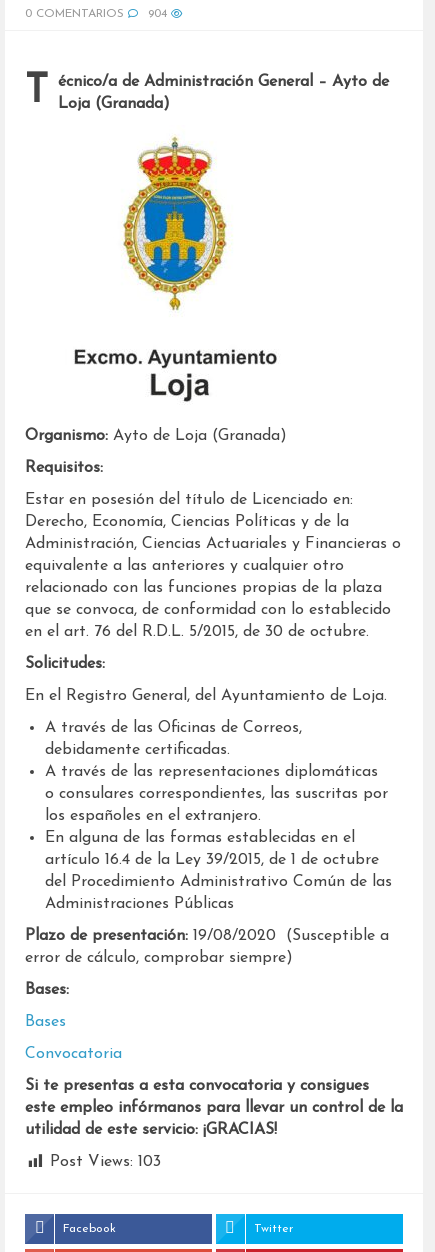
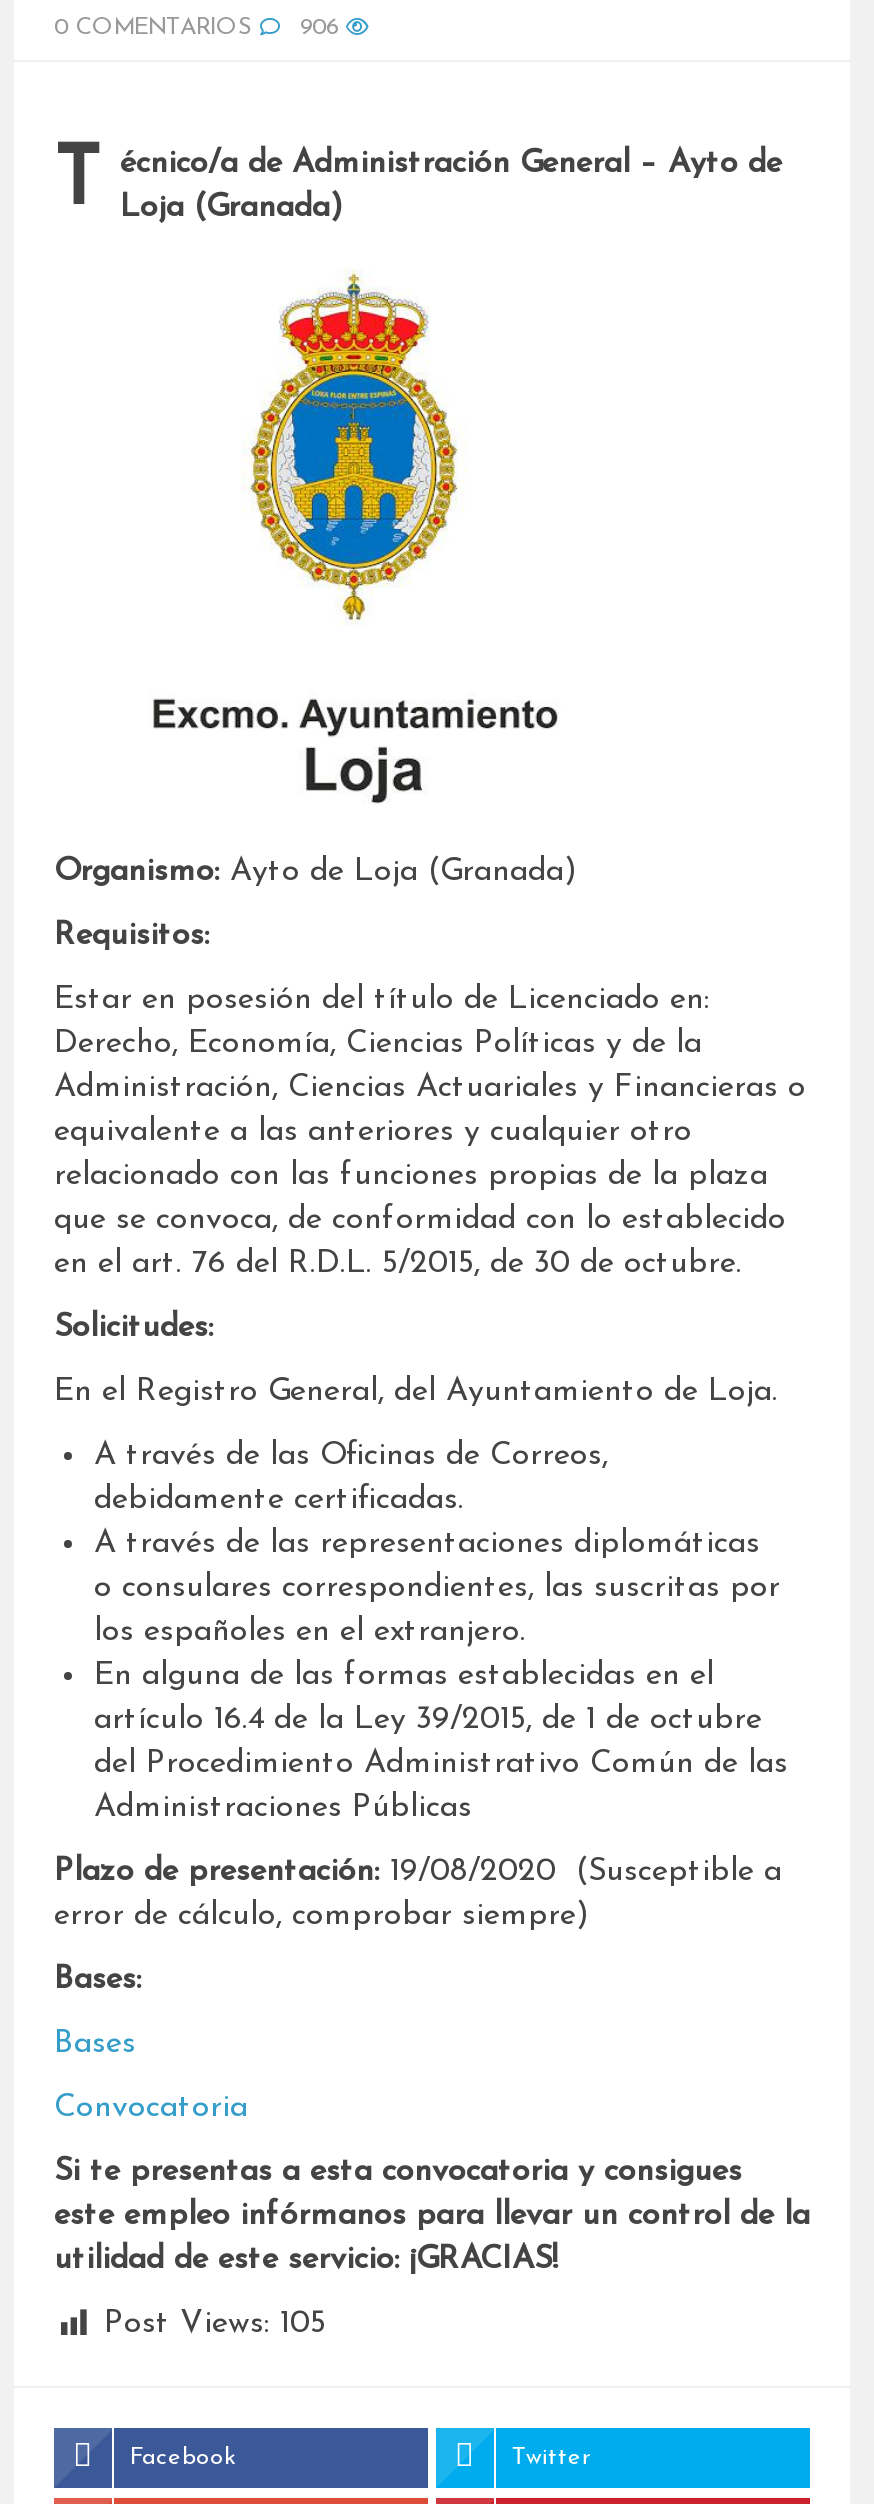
- 904
+ 906

- Post Views: 103
+ Post Views: 105
